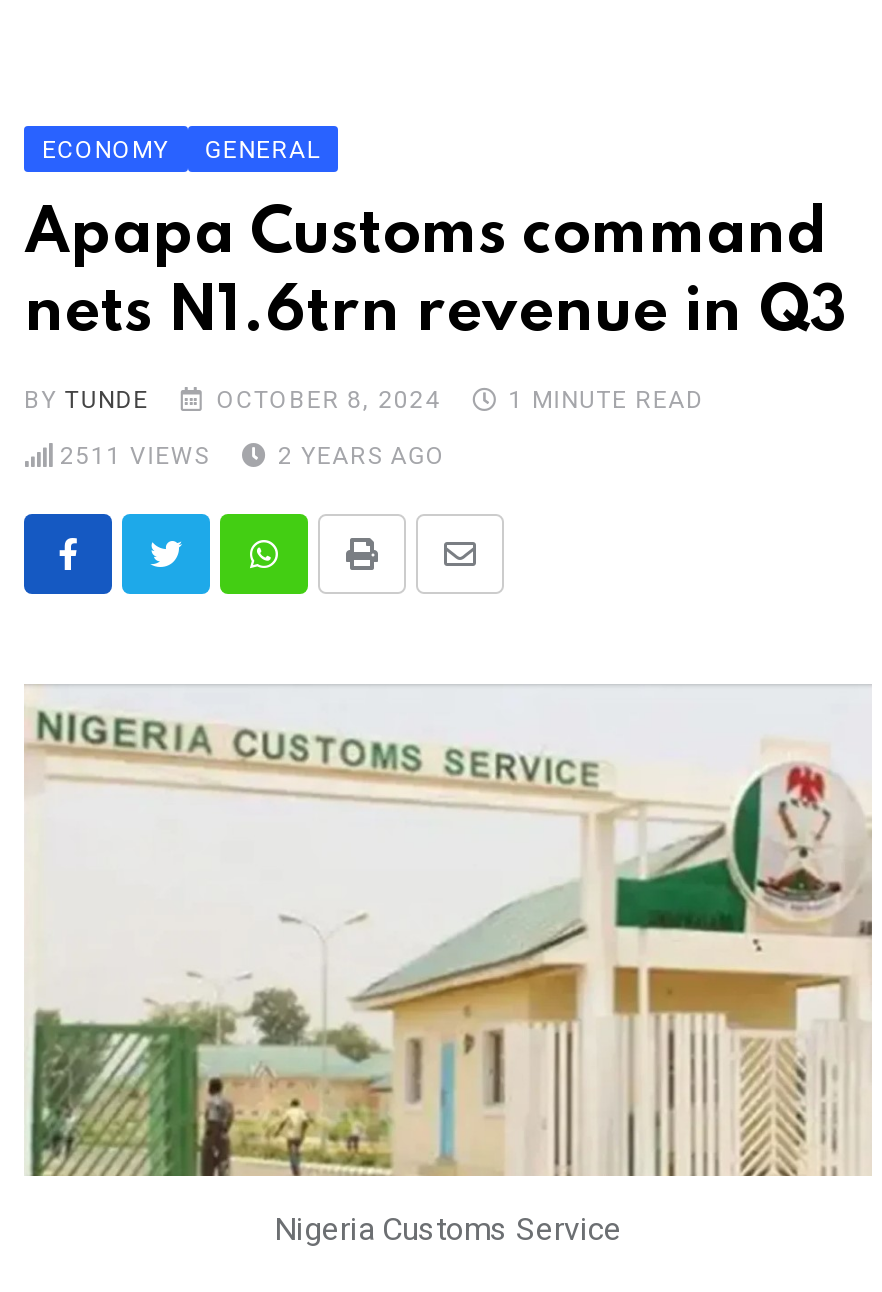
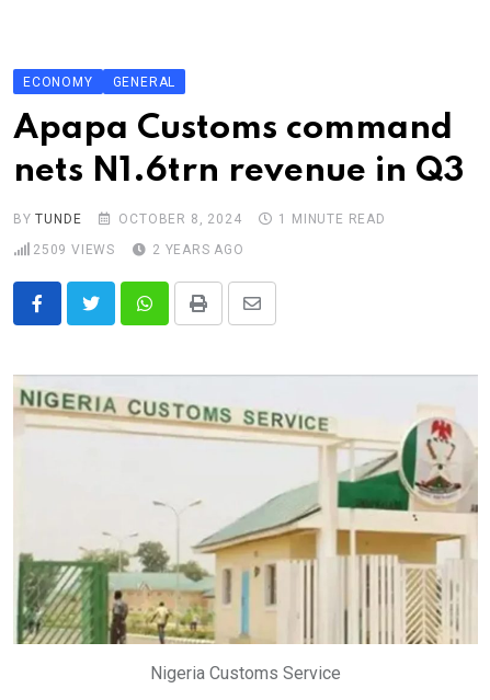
- 2511 VIEWS
+ 2509 VIEWS
